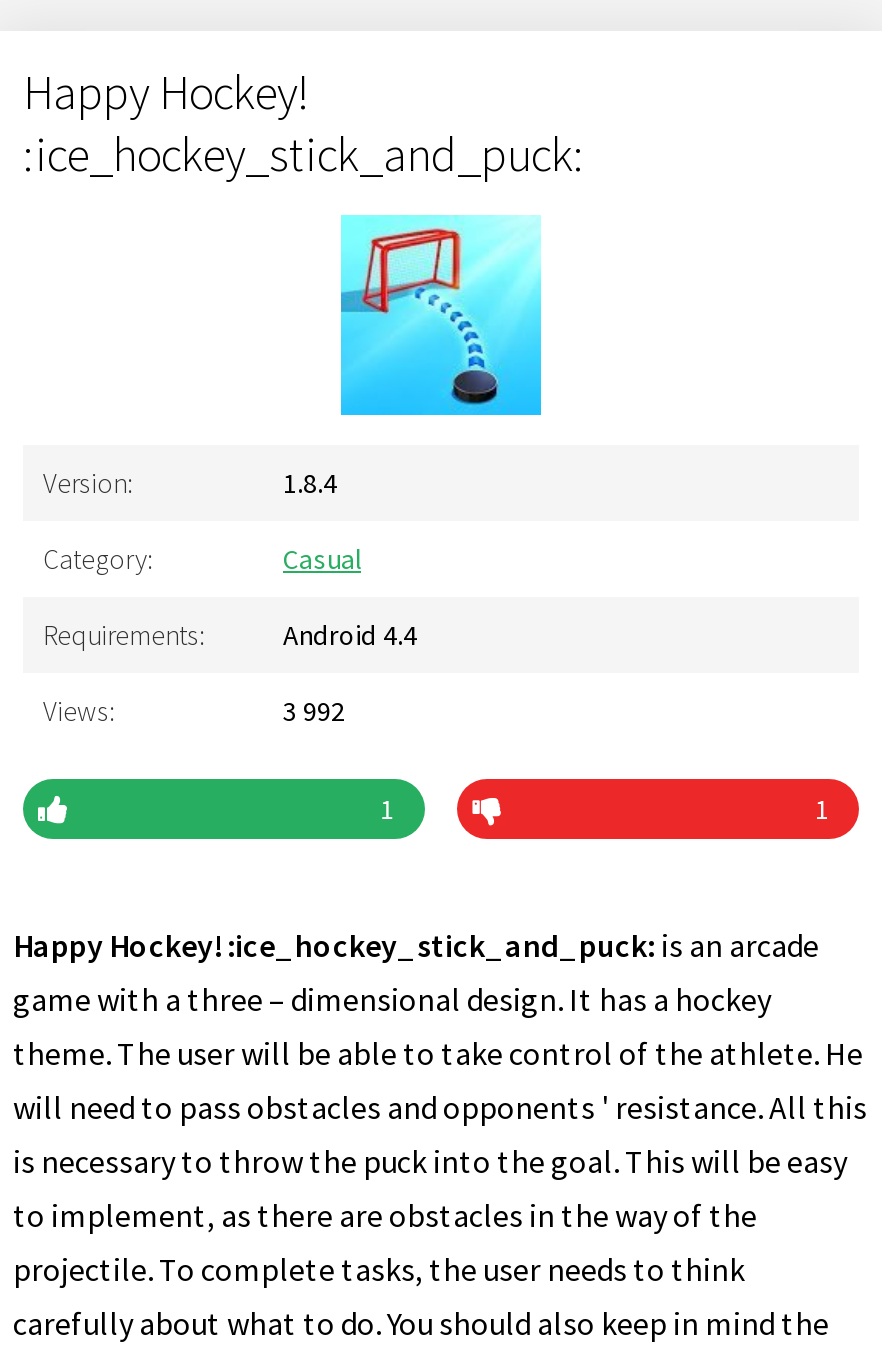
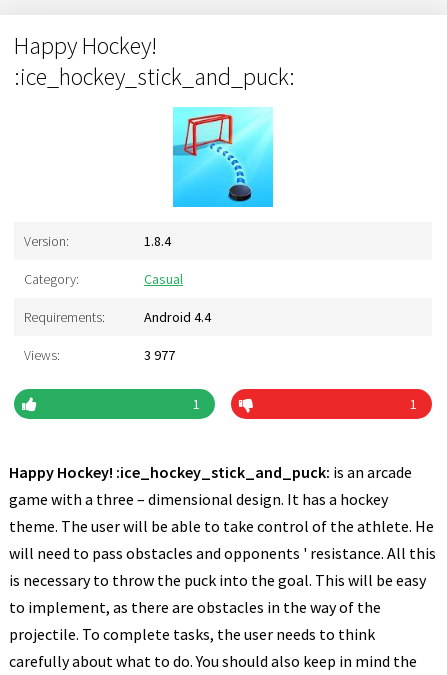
- 3 992
+ 3 977
